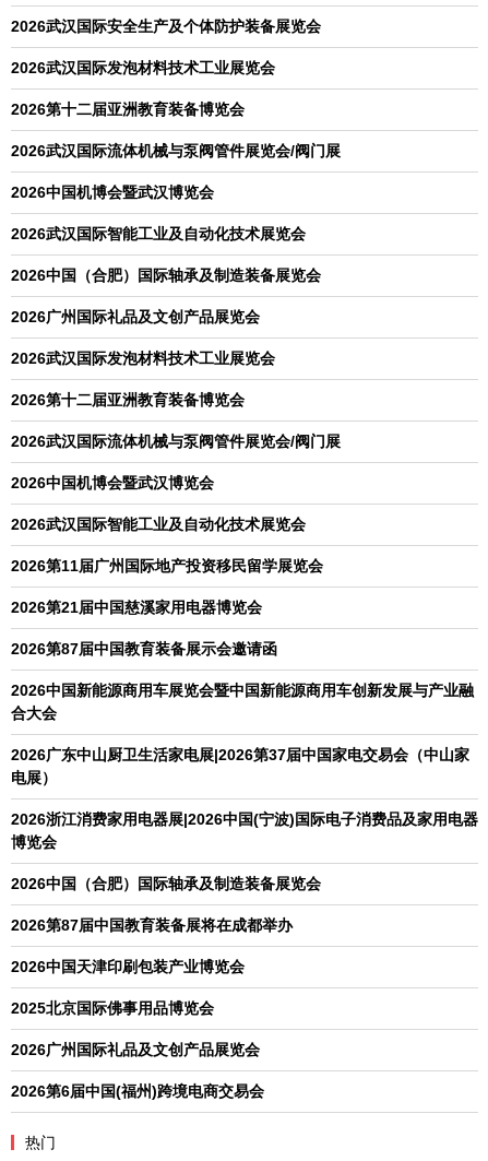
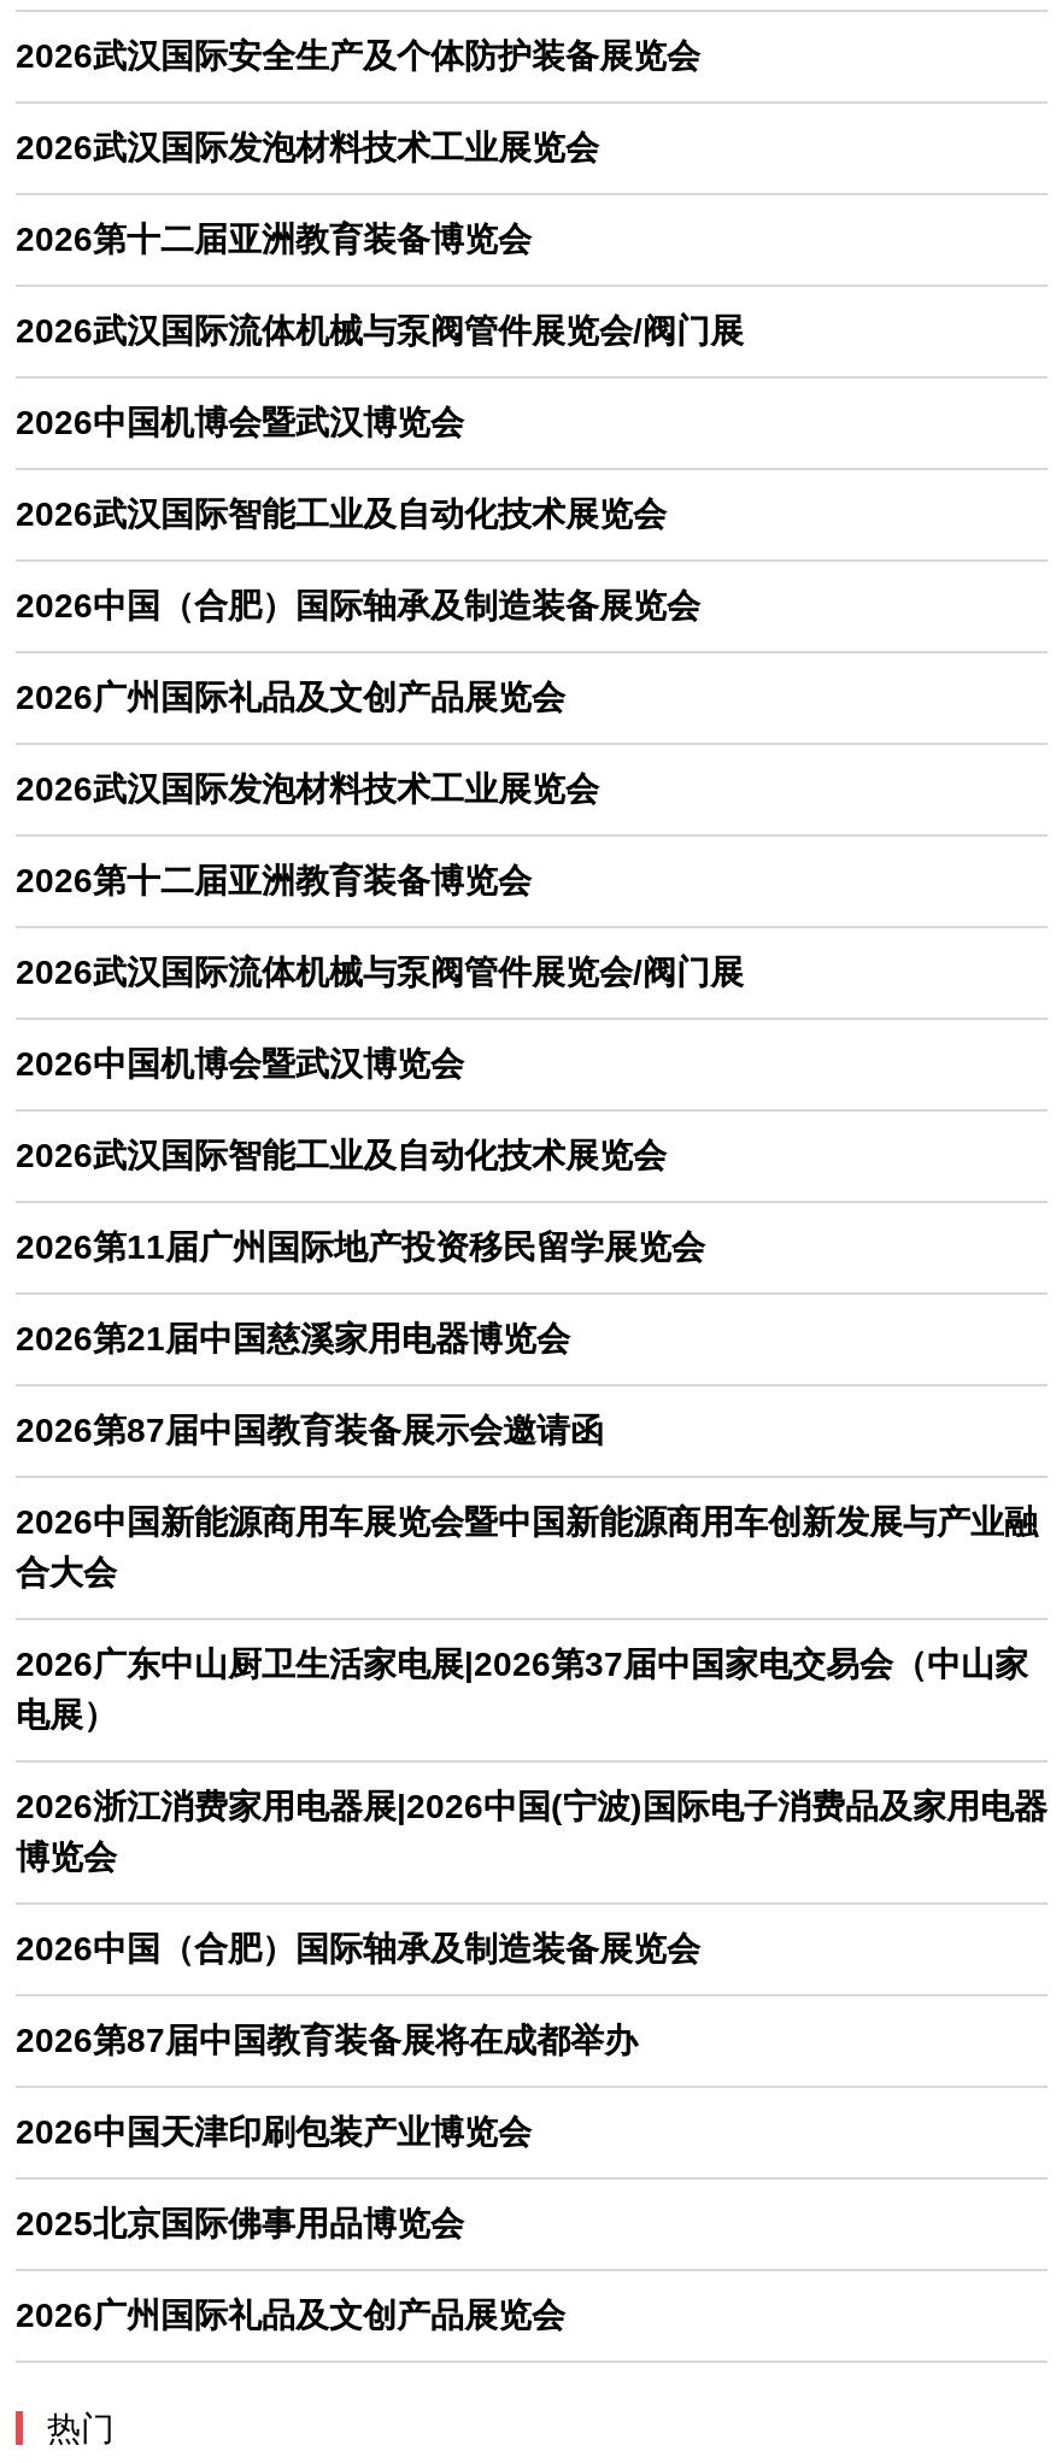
- 2026第6届中国(福州)跨境电商交易会
